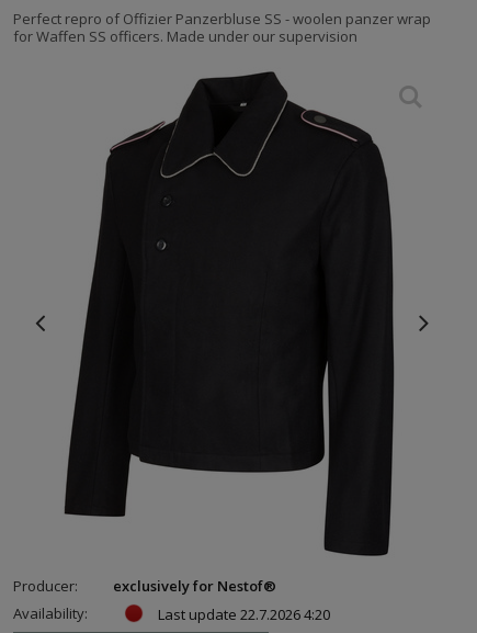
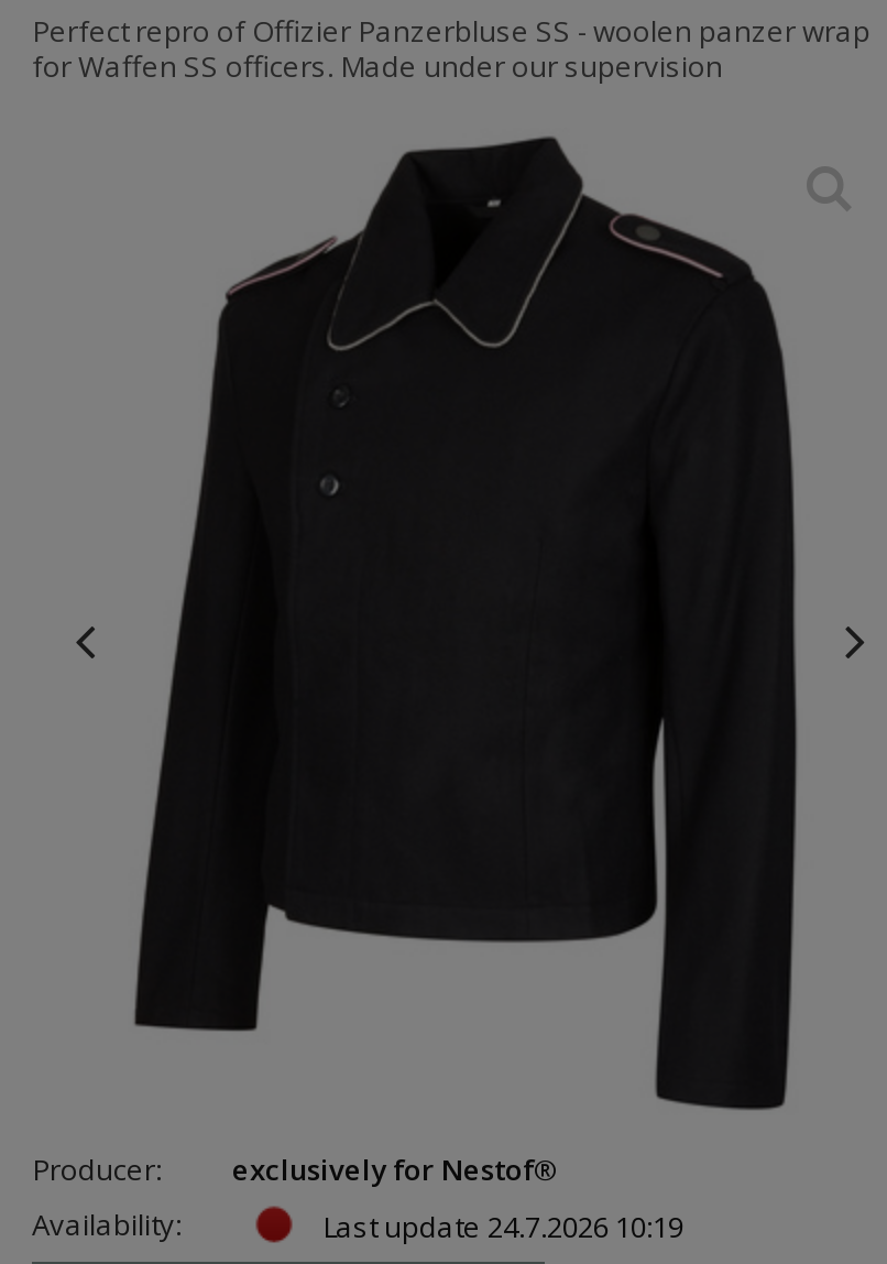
- Last update 22.7.2026 4:20
+ Last update 24.7.2026 10:19
